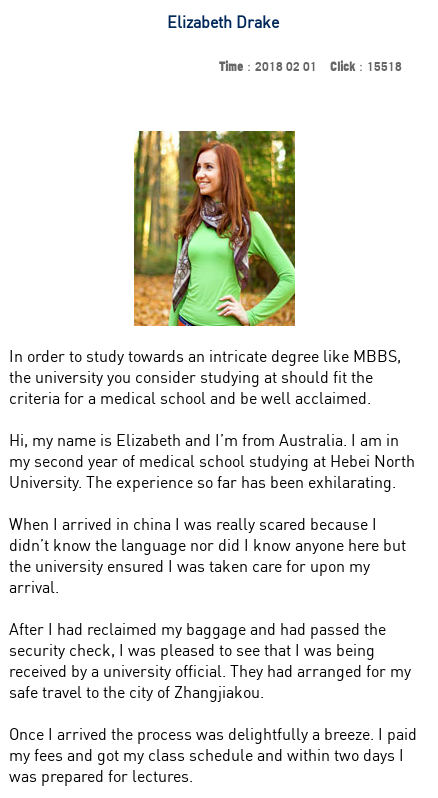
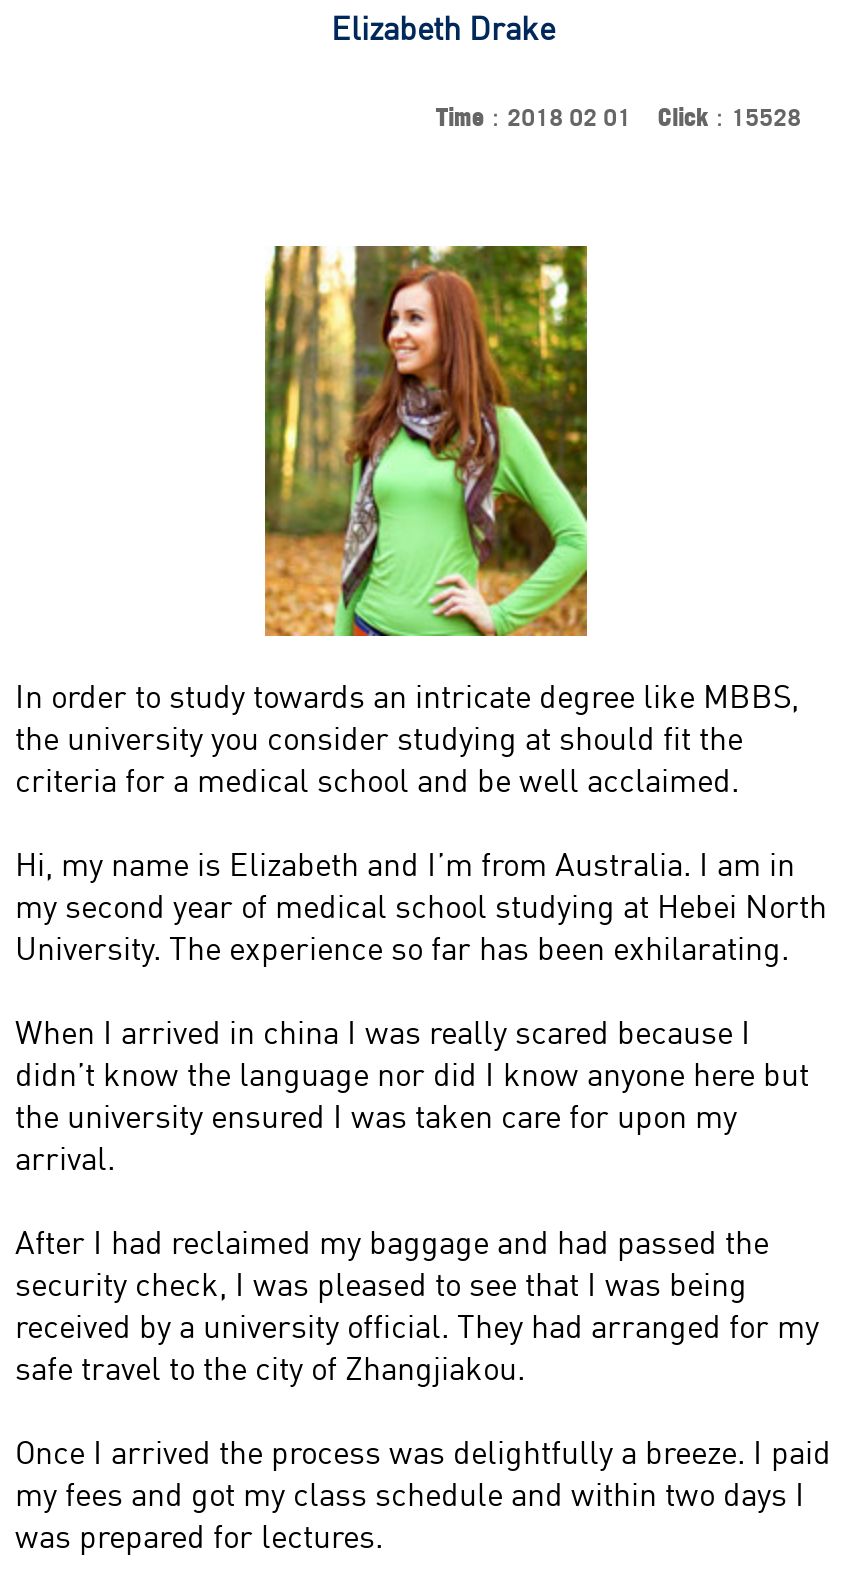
- Time：2018 02 01 Click：15518
+ Time：2018 02 01 Click：15528
